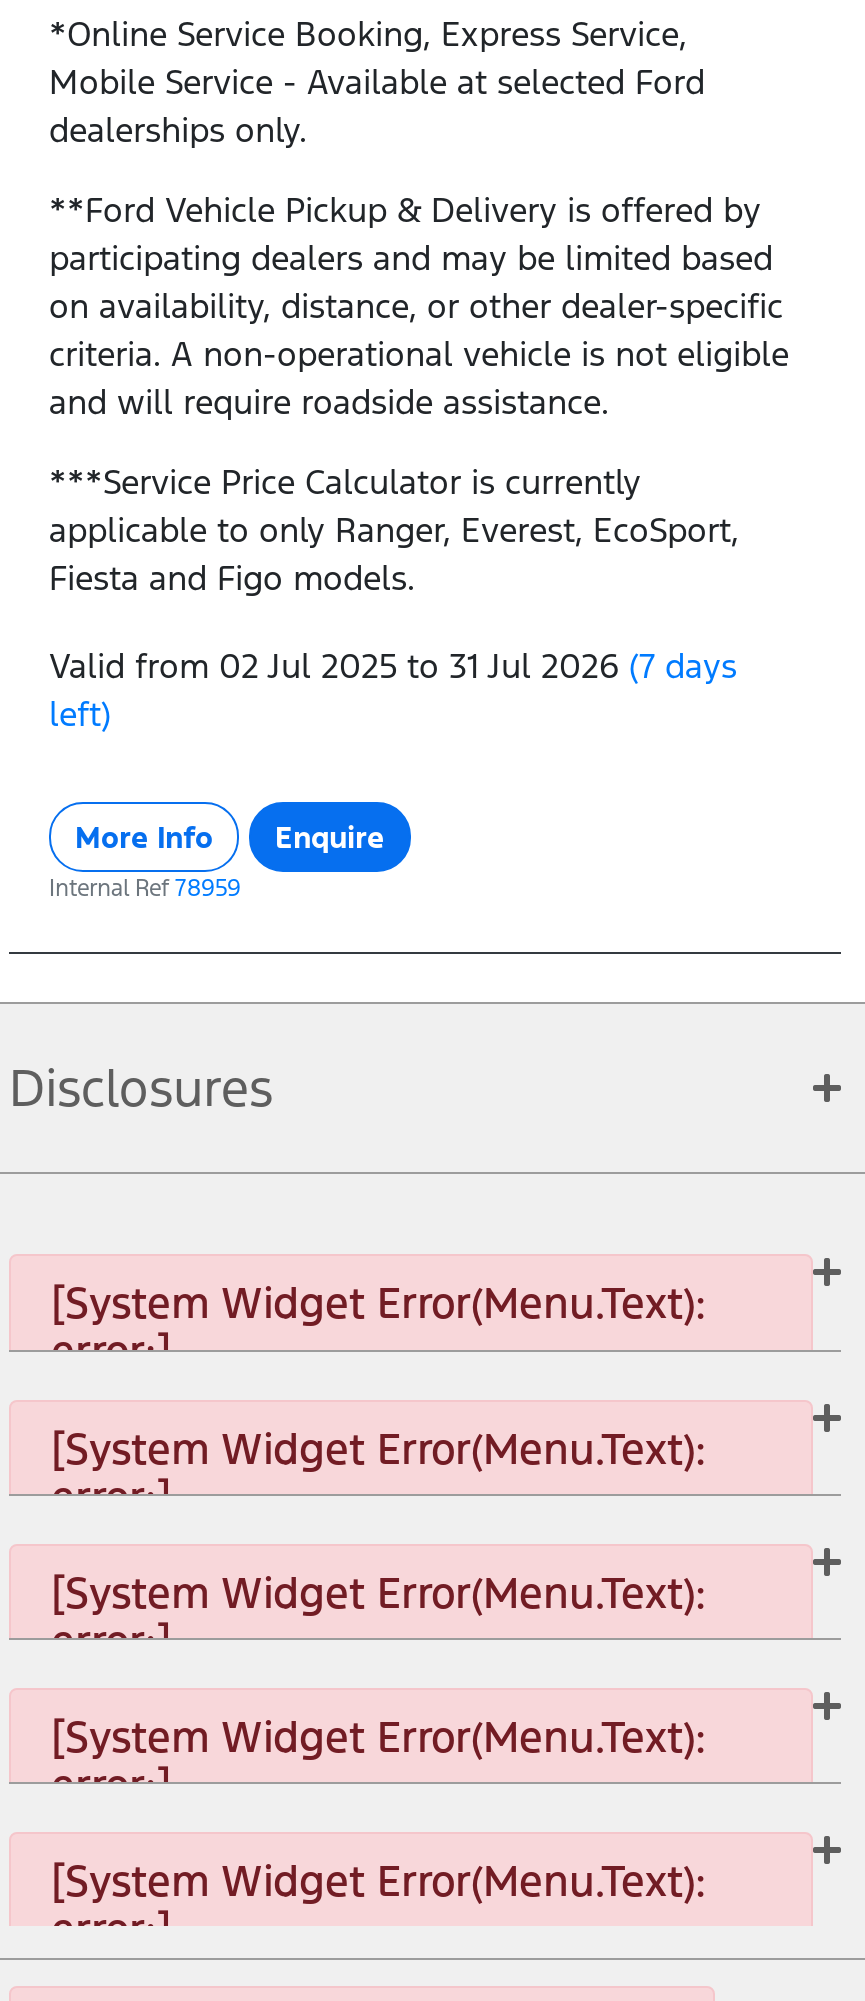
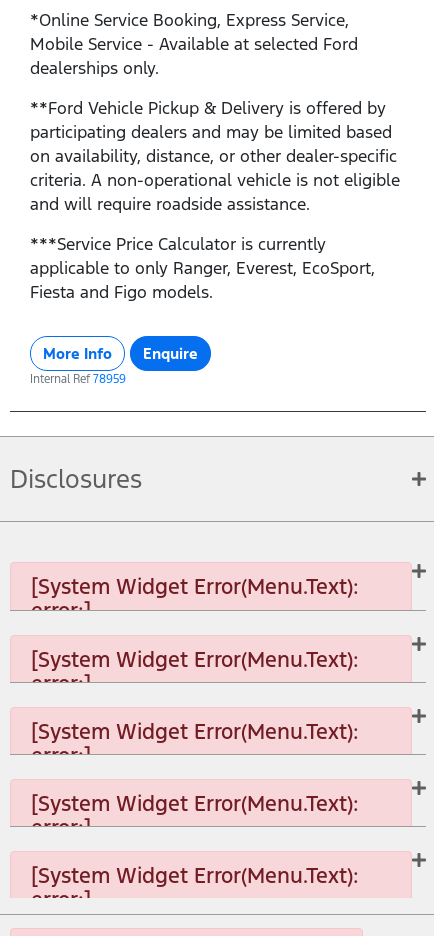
- Valid from 02 Jul 2025 to 31 Jul 2026 (7 days
- left)
